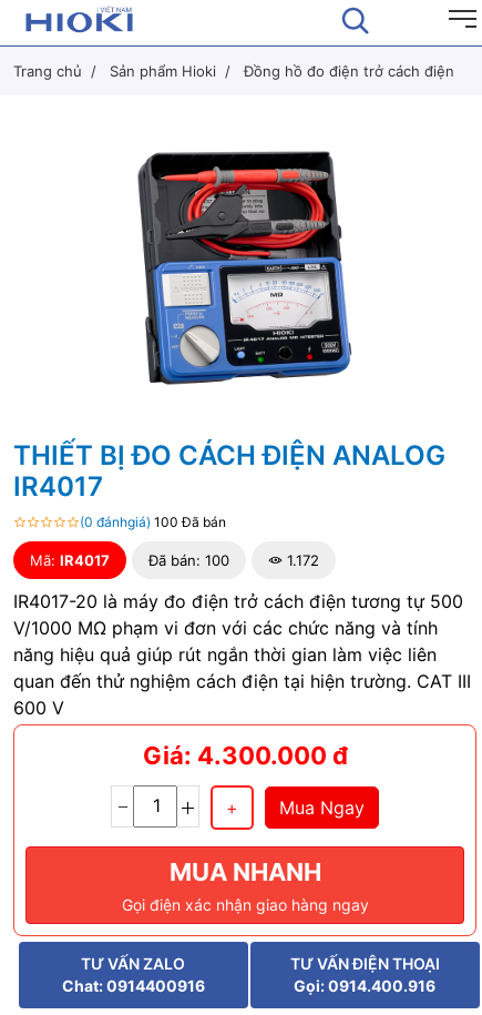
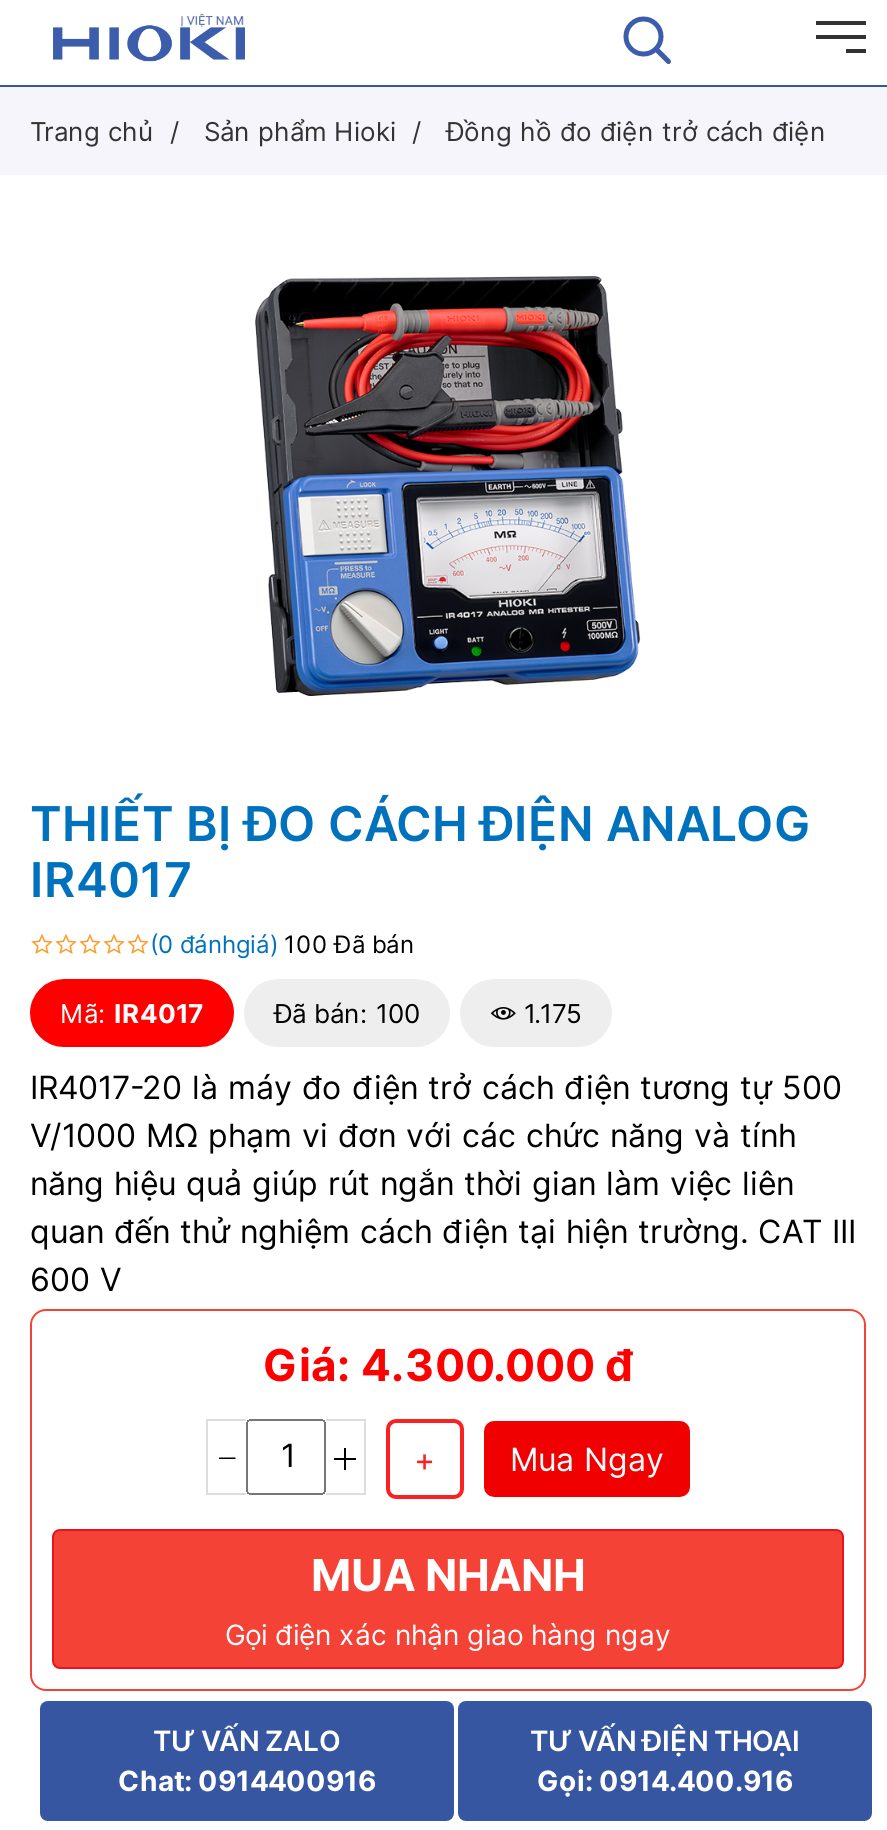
- 1.172
+ 1.175
